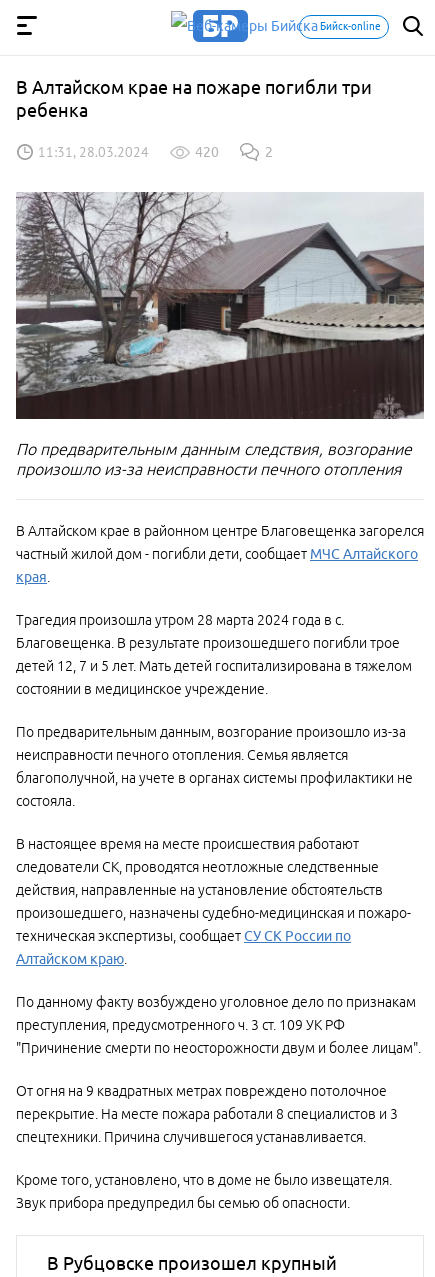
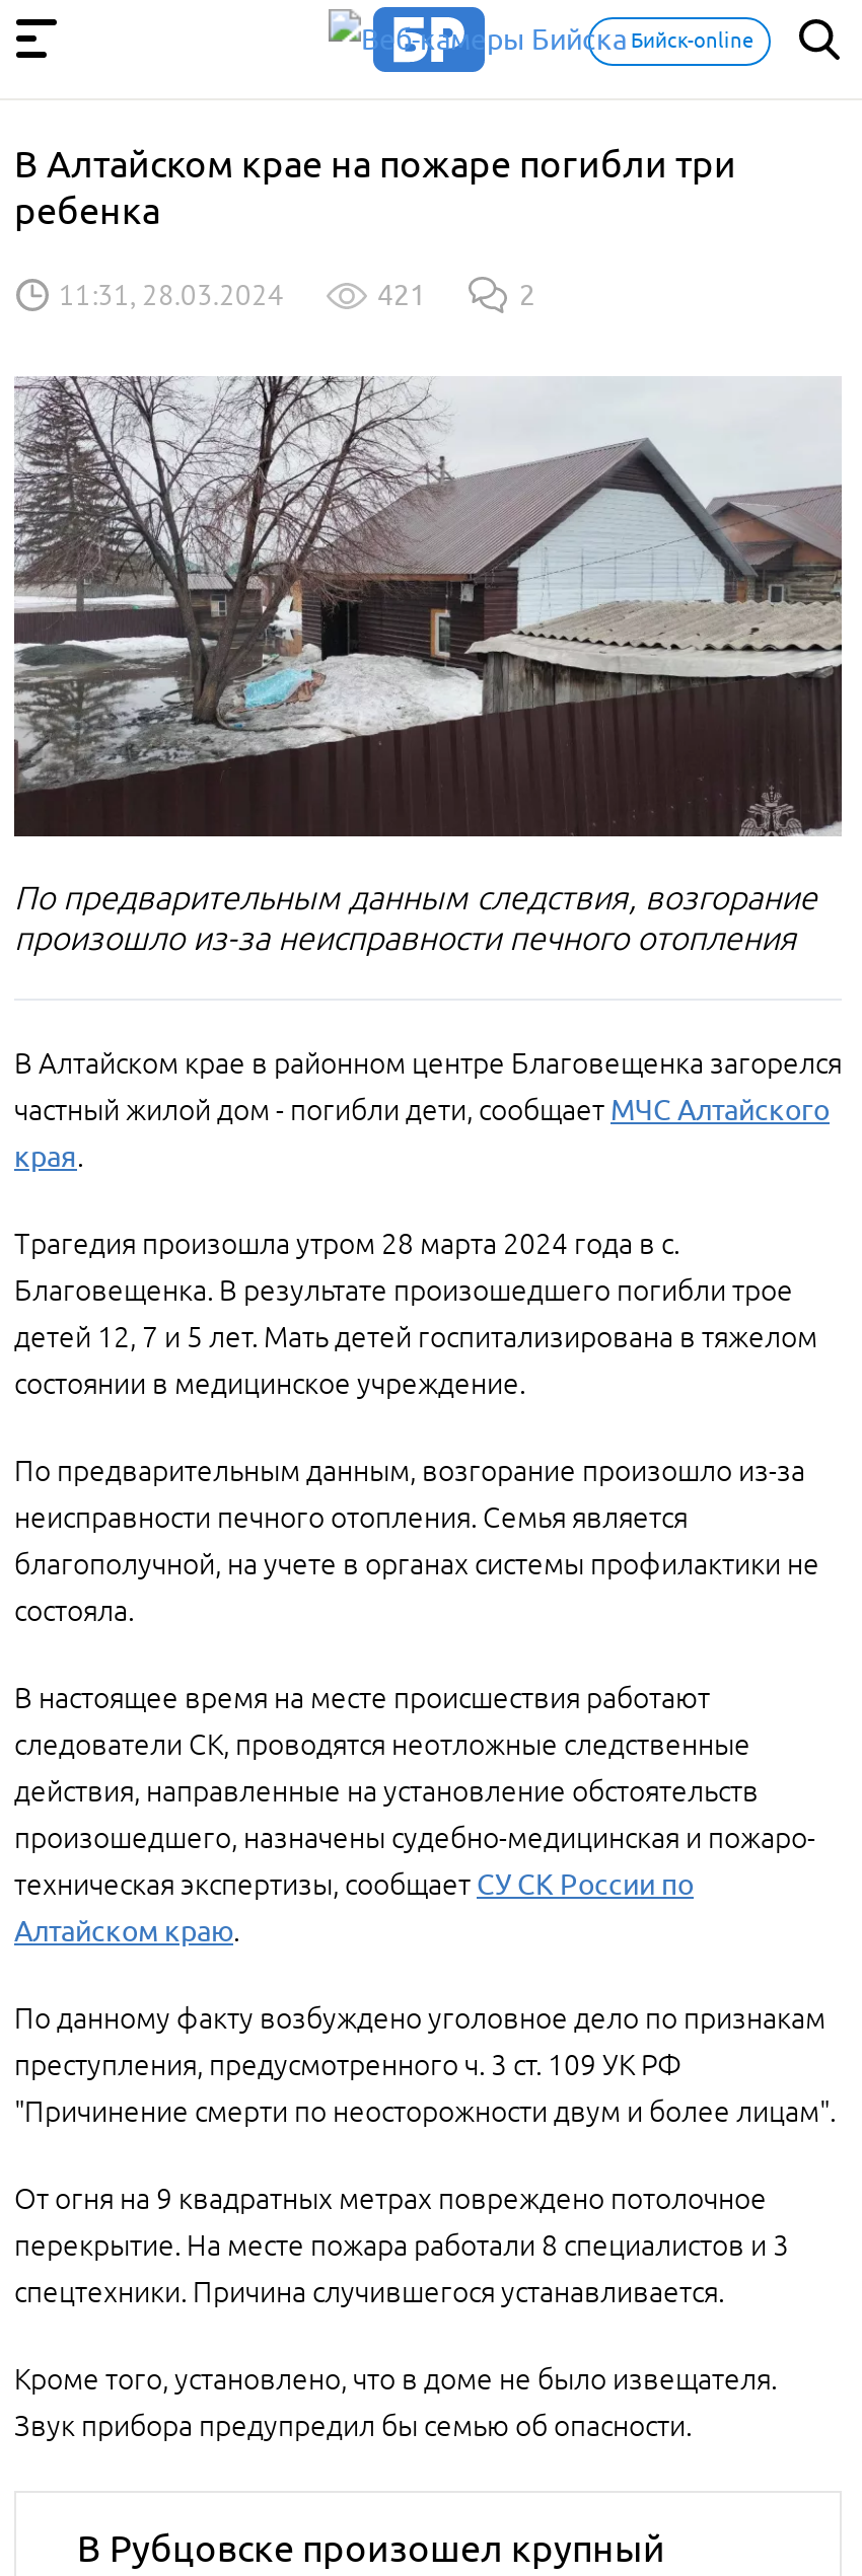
- 420
+ 421
